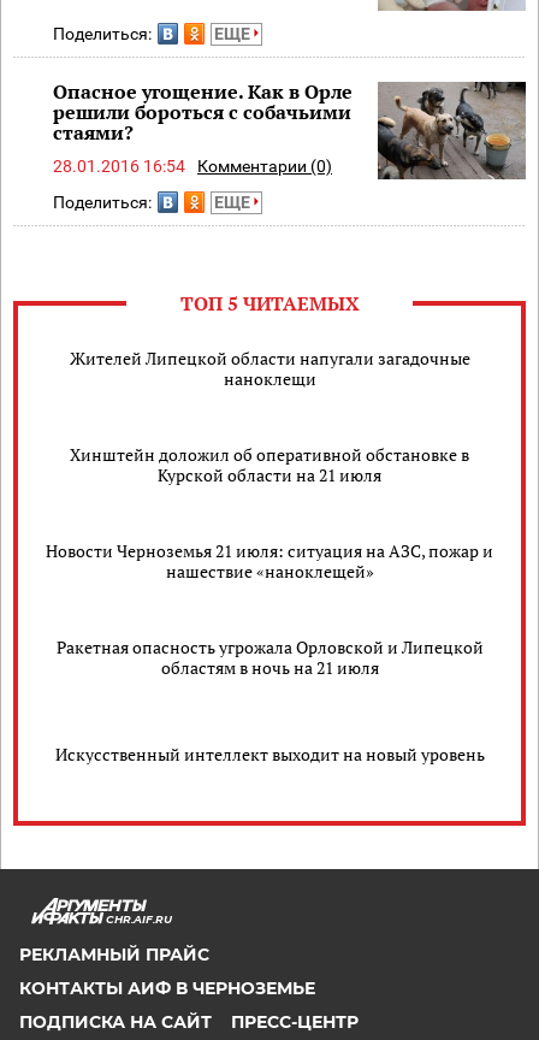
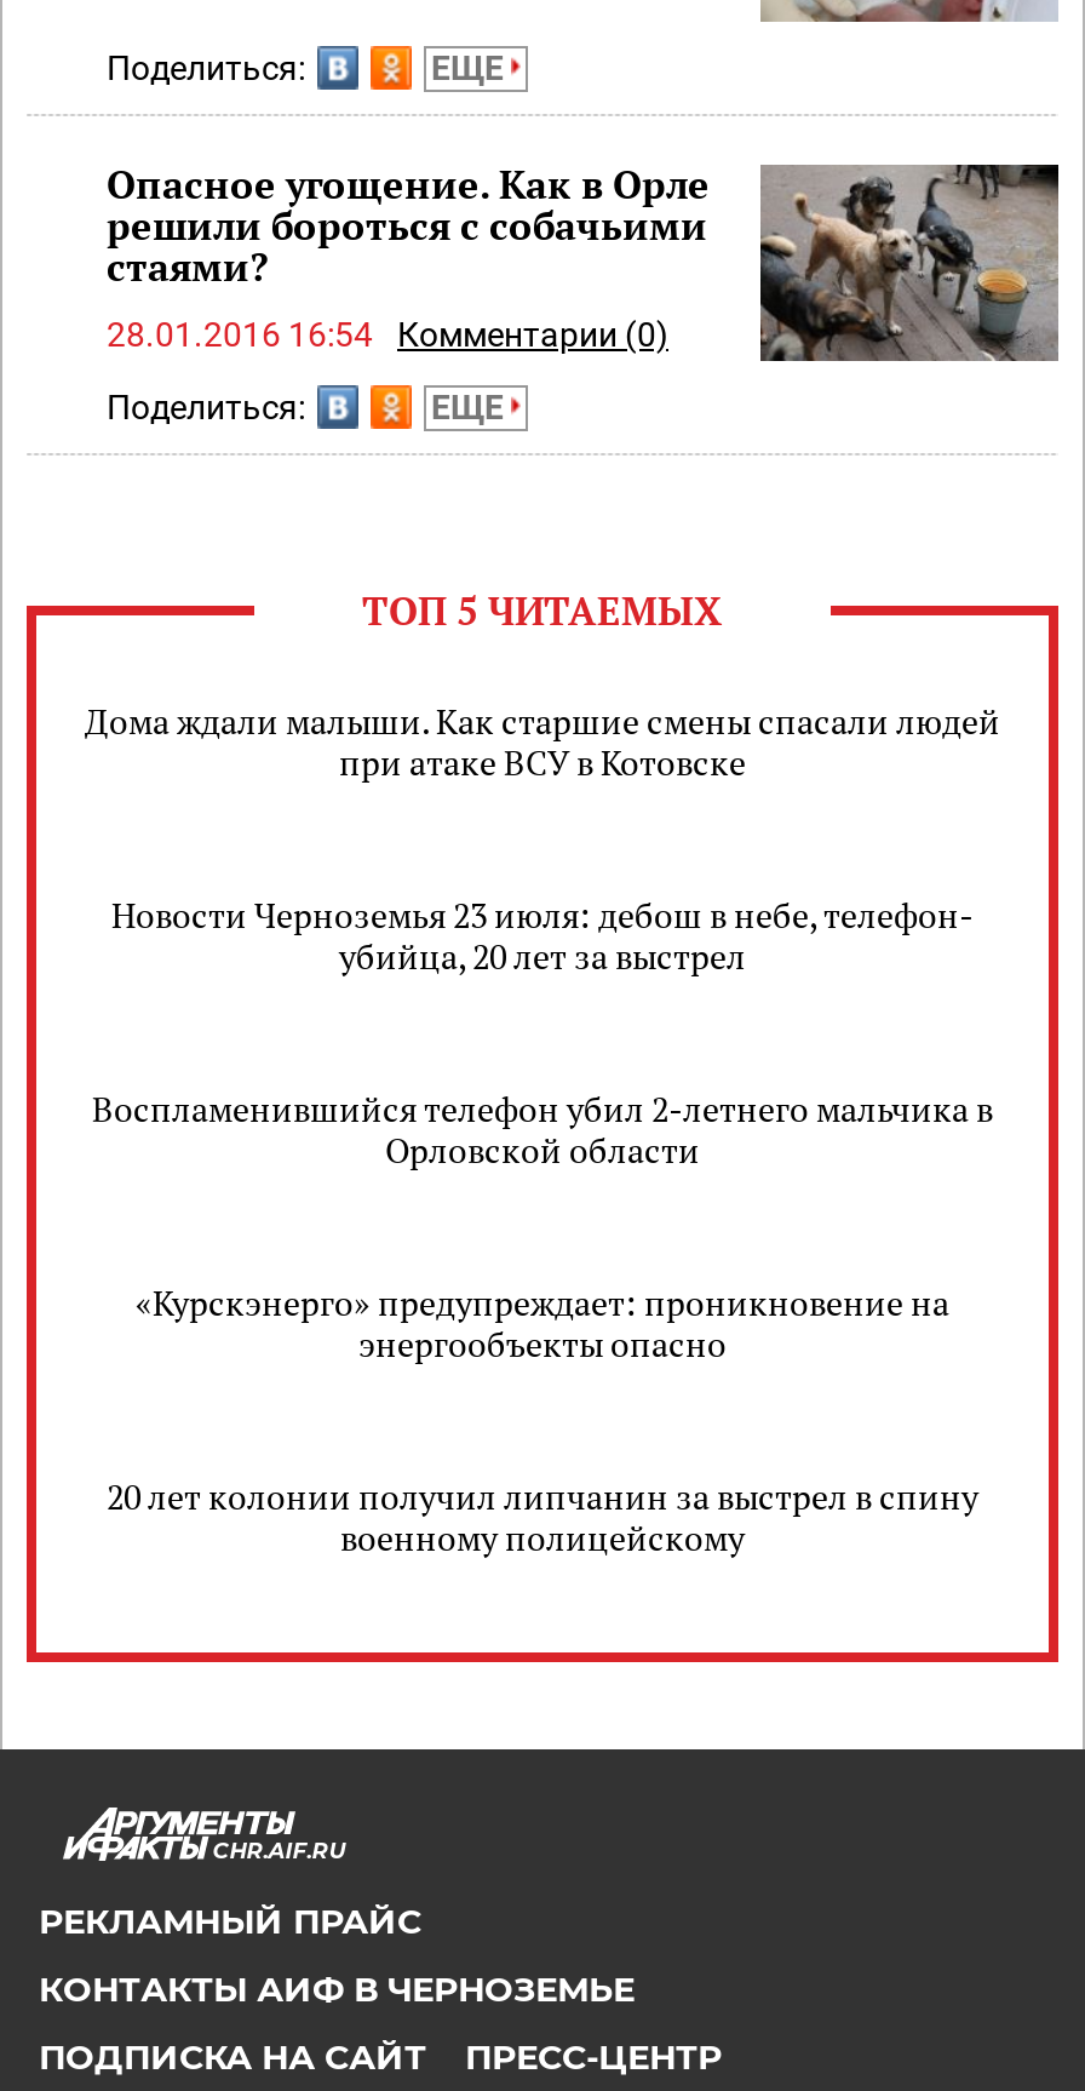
- Жителей Липецкой области напугали загадочные
- наноклещи
+ Дома ждали малыши. Как старшие смены спасали людей
+ при атаке ВСУ в Котовске

- Хинштейн доложил об оперативной обстановке в
- Курской области на 21 июля
+ Новости Черноземья 23 июля: дебош в небе, телефон-
+ убийца, 20 лет за выстрел

- Новости Черноземья 21 июля: ситуация на АЗС, пожар и
- нашествие «наноклещей»
+ Воспламенившийся телефон убил 2-летнего мальчика в
+ Орловской области

- Ракетная опасность угрожала Орловской и Липецкой
- областям в ночь на 21 июля
+ «Курскэнерго» предупреждает: проникновение на
+ энергообъекты опасно

- Искусственный интеллект выходит на новый уровень
+ 20 лет колонии получил липчанин за выстрел в спину
+ военному полицейскому
